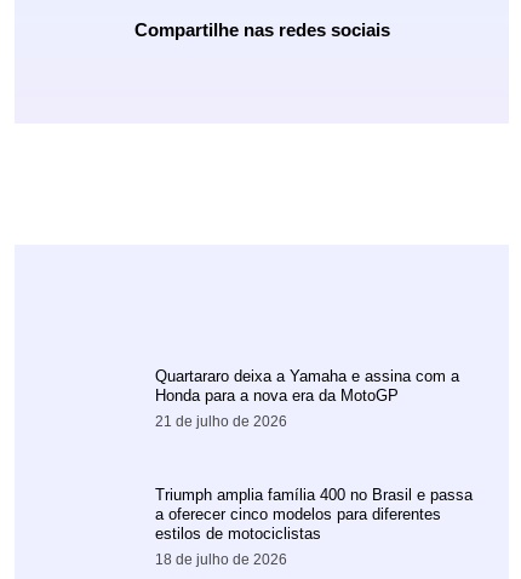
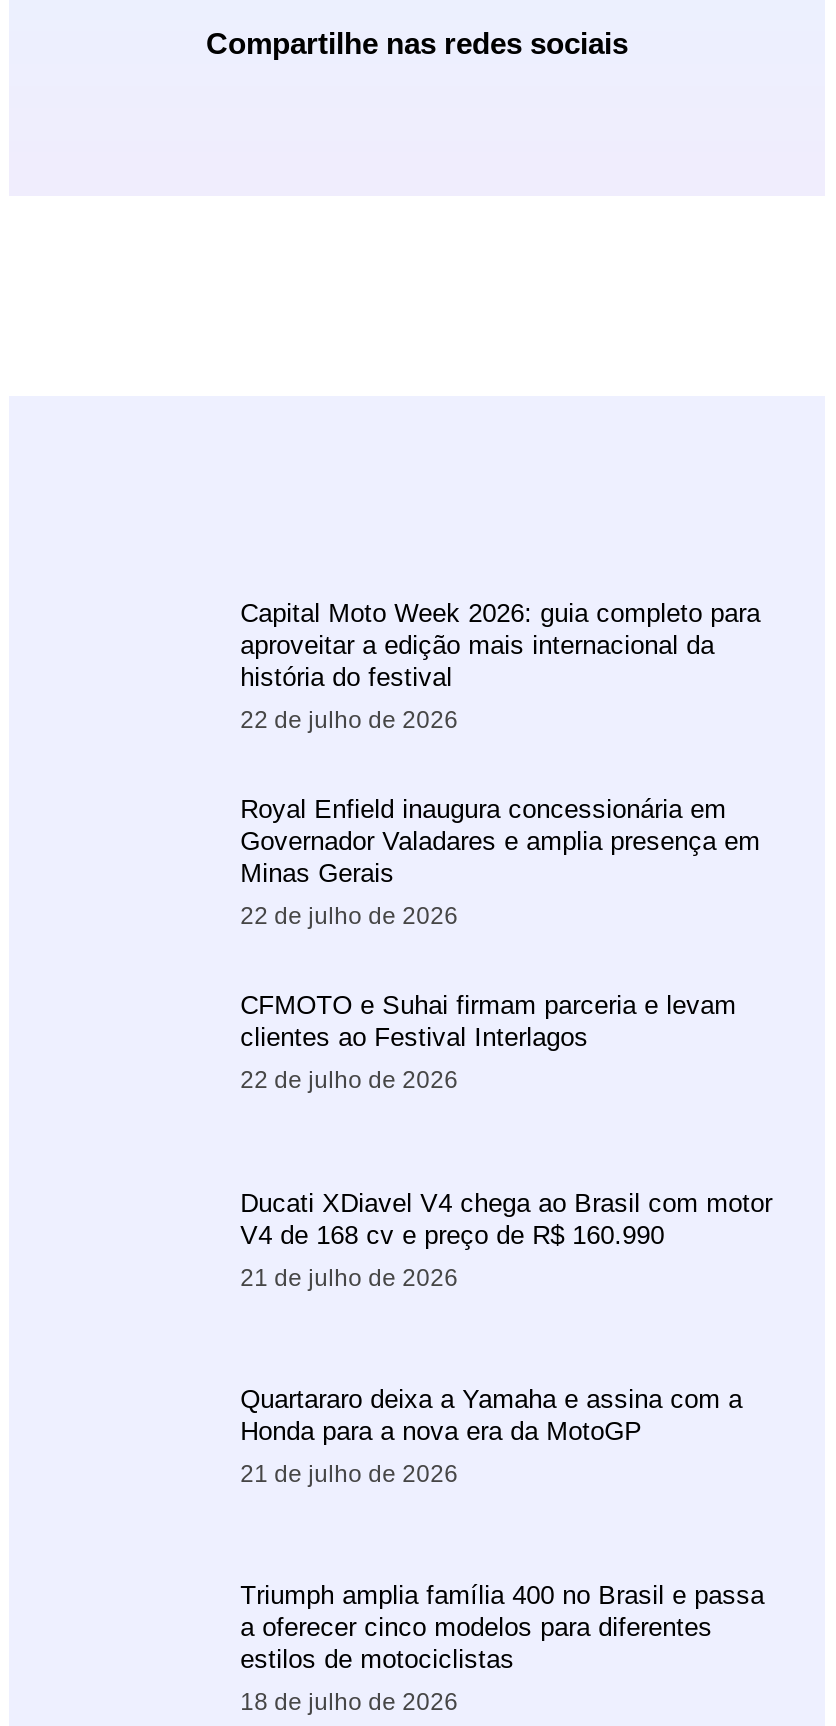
+ Capital Moto Week 2026: guia completo para
+ aproveitar a edição mais internacional da
+ história do festival
+ 22 de julho de 2026
+ Royal Enfield inaugura concessionária em
+ Governador Valadares e amplia presença em
+ Minas Gerais
+ 22 de julho de 2026
+ CFMOTO e Suhai firmam parceria e levam
+ clientes ao Festival Interlagos
+ 22 de julho de 2026

+ Ducati XDiavel V4 chega ao Brasil com motor
+ V4 de 168 cv e preço de R$ 160.990
+ 21 de julho de 2026
